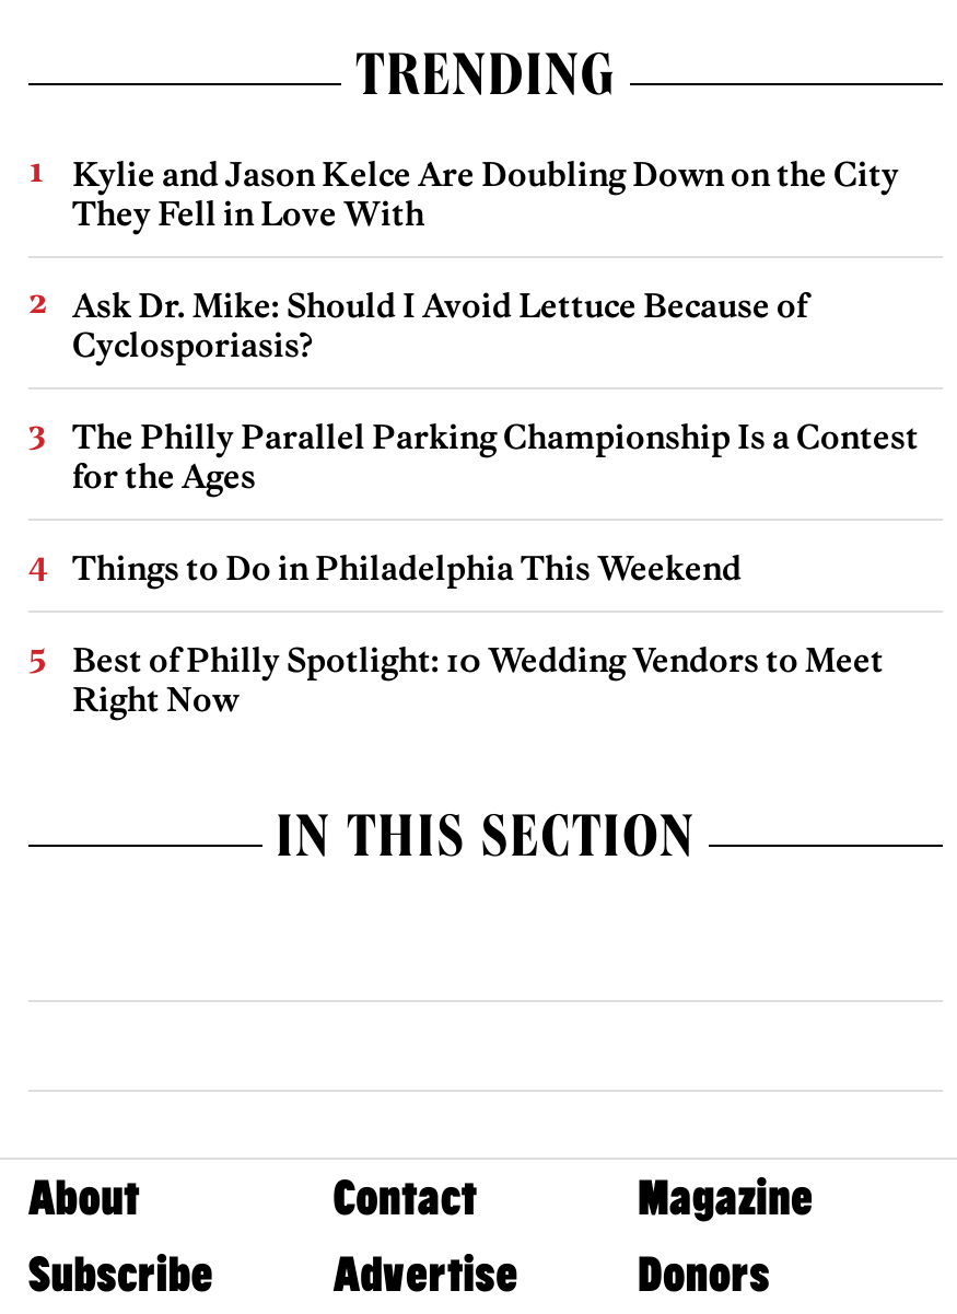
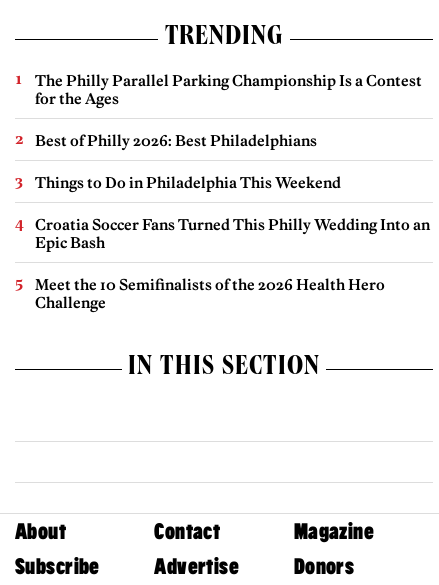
- Kylie and Jason Kelce Are Doubling Down on the City
- They Fell in Love With
- Ask Dr. Mike: Should I Avoid Lettuce Because of
- Cyclosporiasis?

moved up: The Philly Parallel Parking Championship Is a Contest | for the Ages

+ Best of Philly 2026: Best Philadelphians

moved up: Things to Do in Philadelphia This Weekend

- Best of Philly Spotlight: 10 Wedding Vendors to Meet
- Right Now
+ Croatia Soccer Fans Turned This Philly Wedding Into an
+ Epic Bash
+ Meet the 10 Semifinalists of the 2026 Health Hero
+ Challenge
